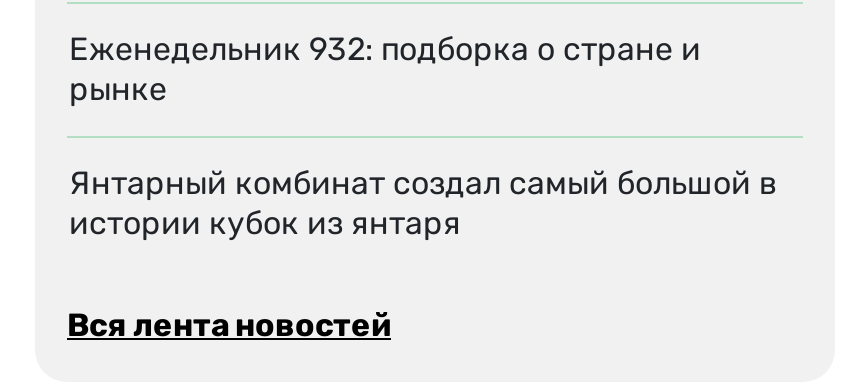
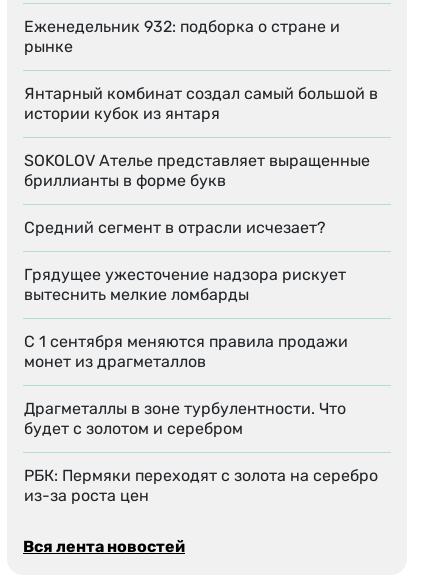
+ SOKOLOV Ателье представляет выращенные
+ бриллианты в форме букв
+ Средний сегмент в отрасли исчезает?
+ Грядущее ужесточение надзора рискует
+ вытеснить мелкие ломбарды
+ С 1 сентября меняются правила продажи
+ монет из драгметаллов
+ Драгметаллы в зоне турбулентности. Что
+ будет с золотом и серебром
+ РБК: Пермяки переходят с золота на серебро
+ из-за роста цен
